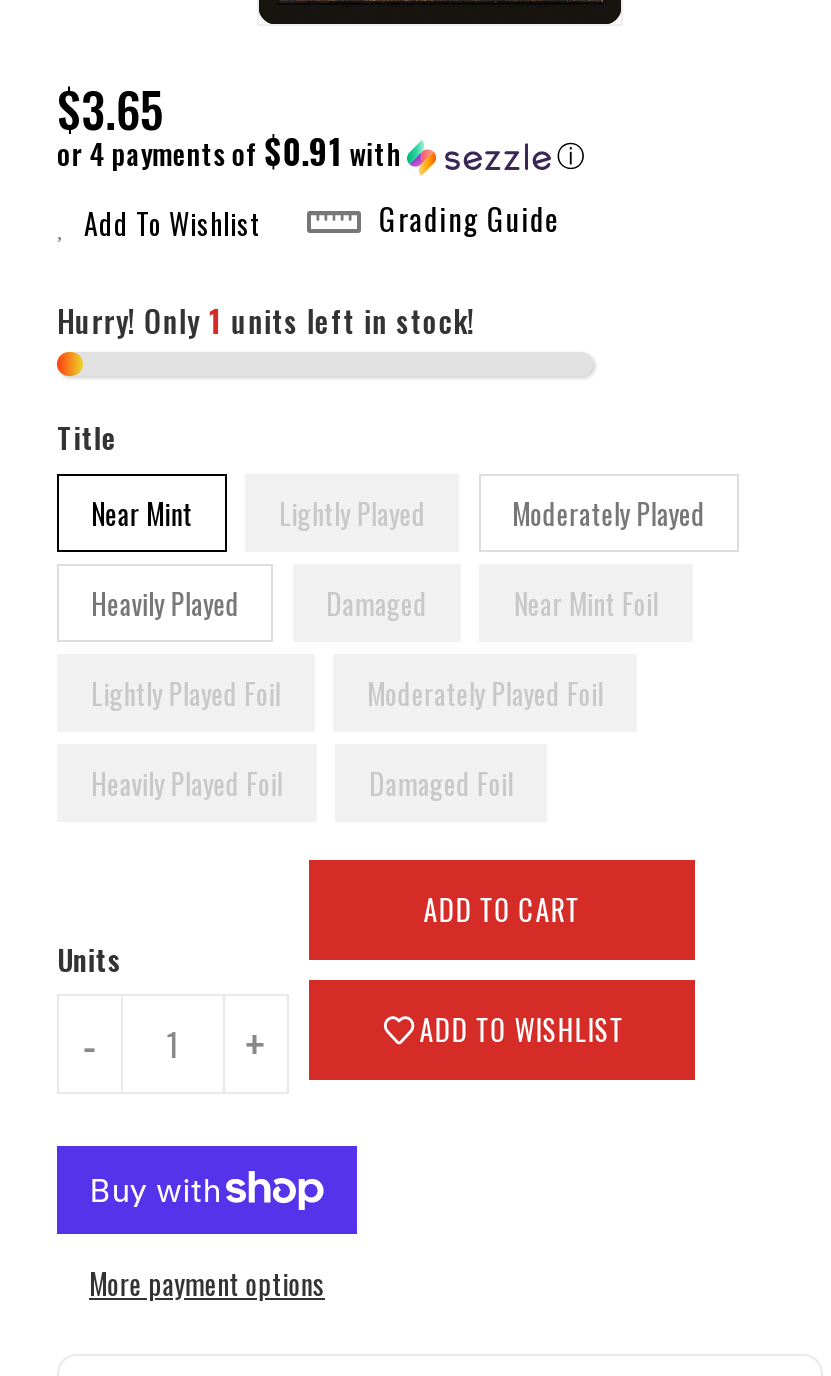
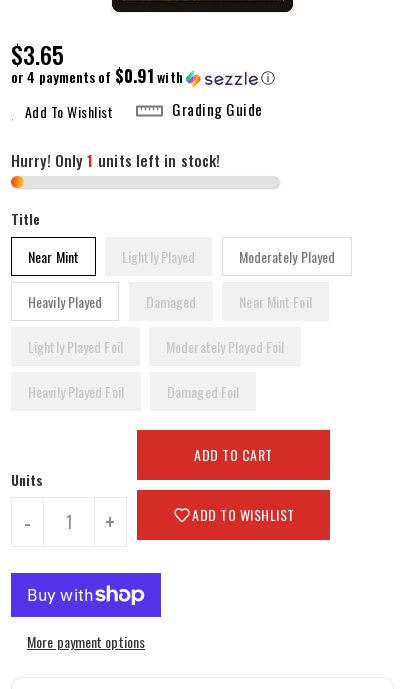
- Hurry! Only
- units left in stock!
+ Hurry! Only 1 units left in stock!
